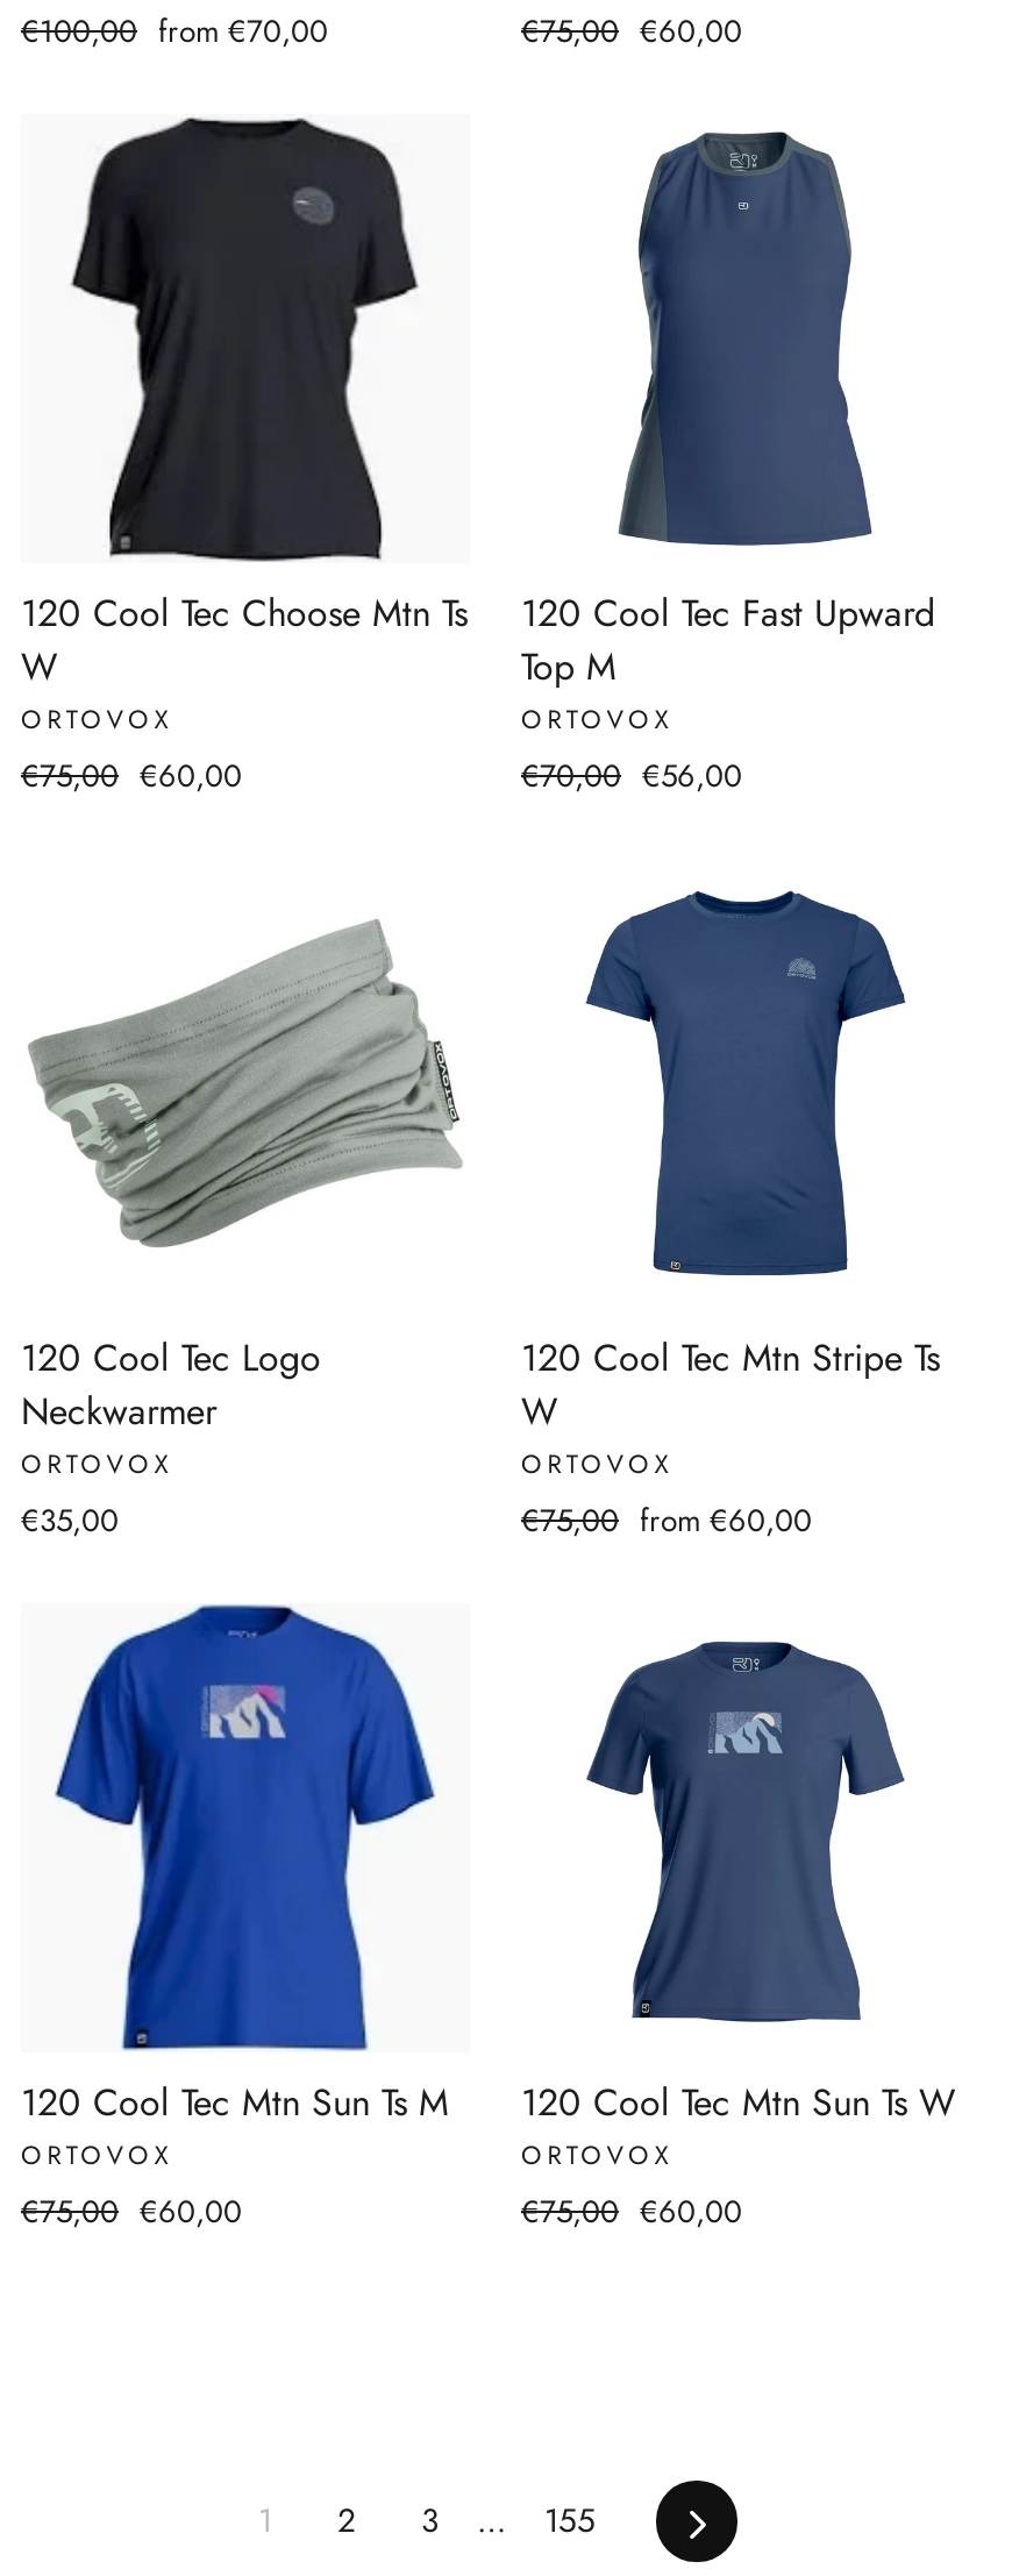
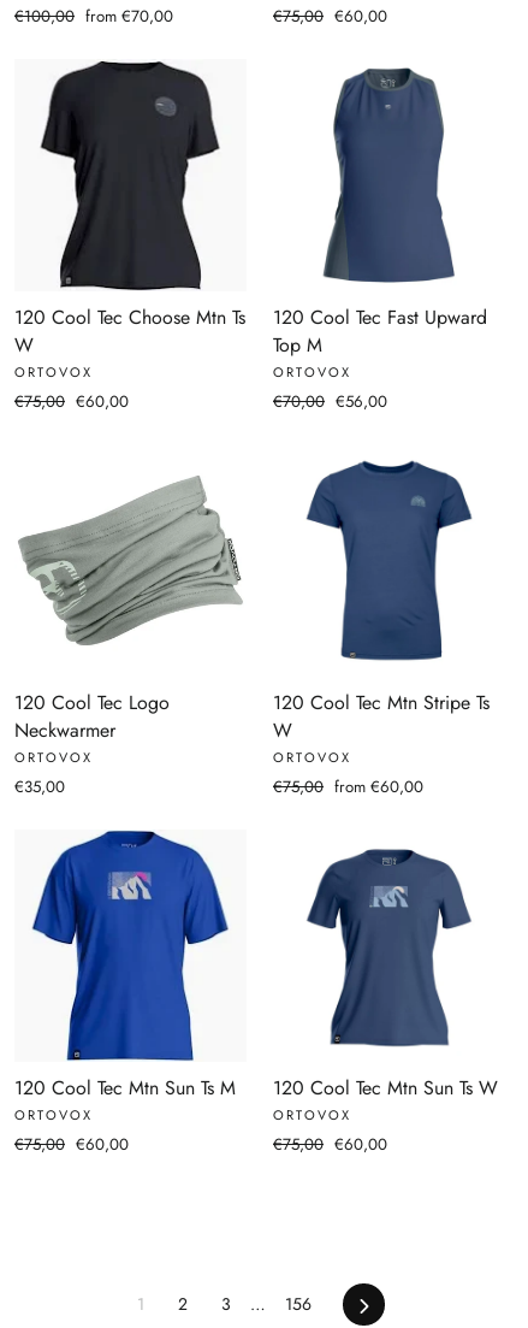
- 155
+ 156
